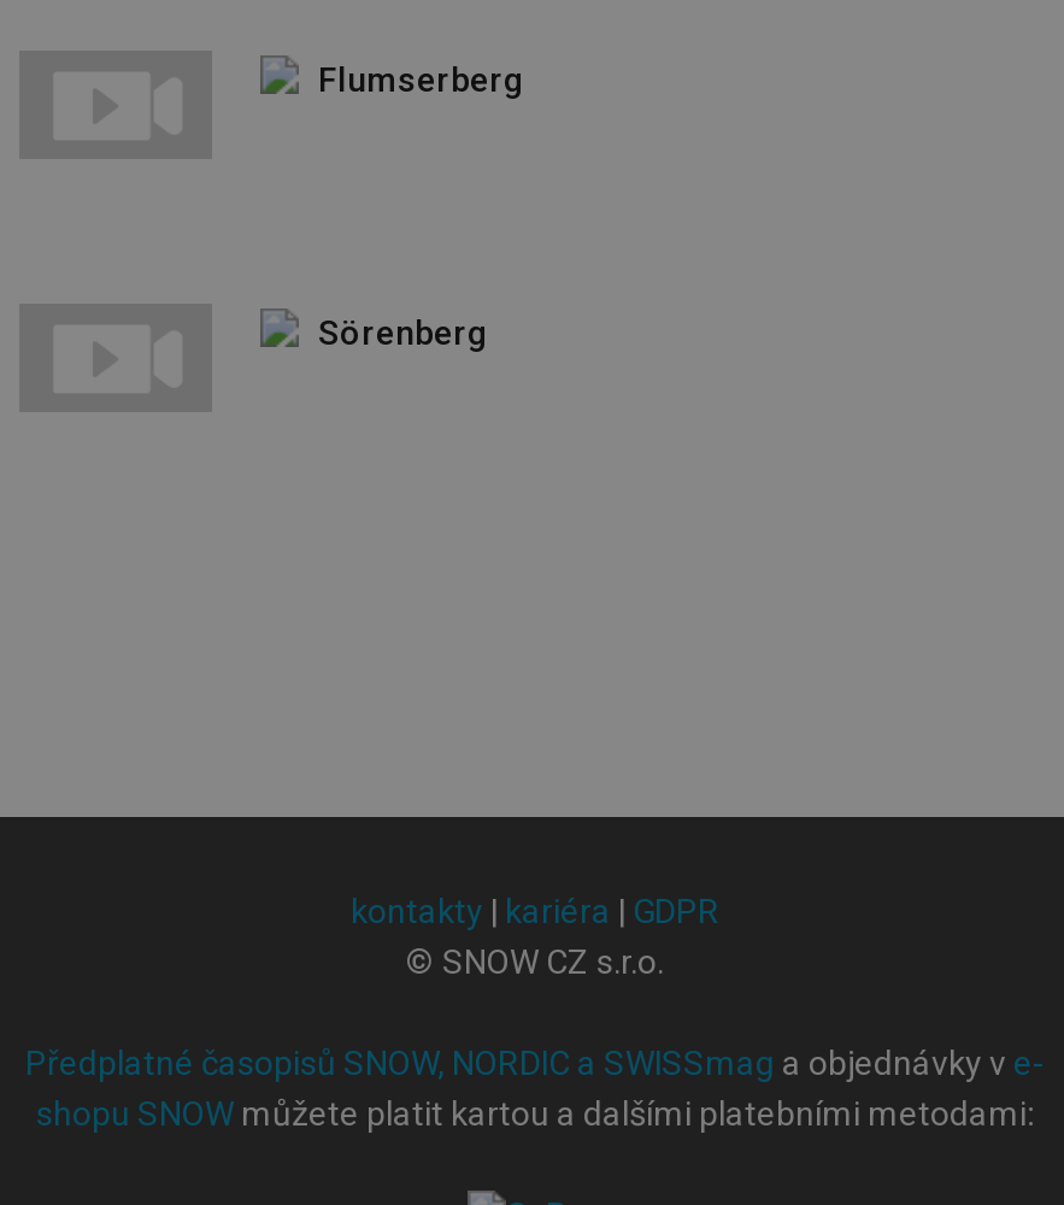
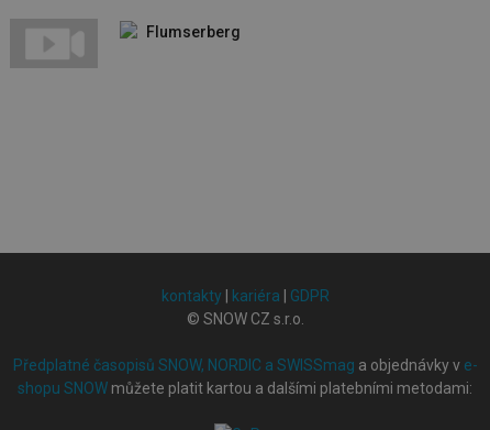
- Sörenberg
